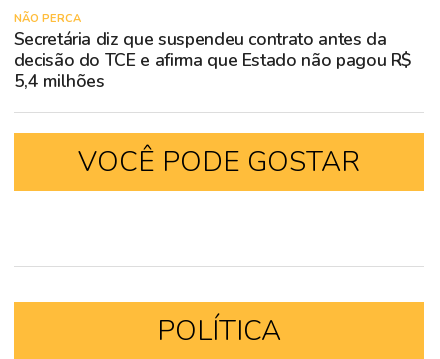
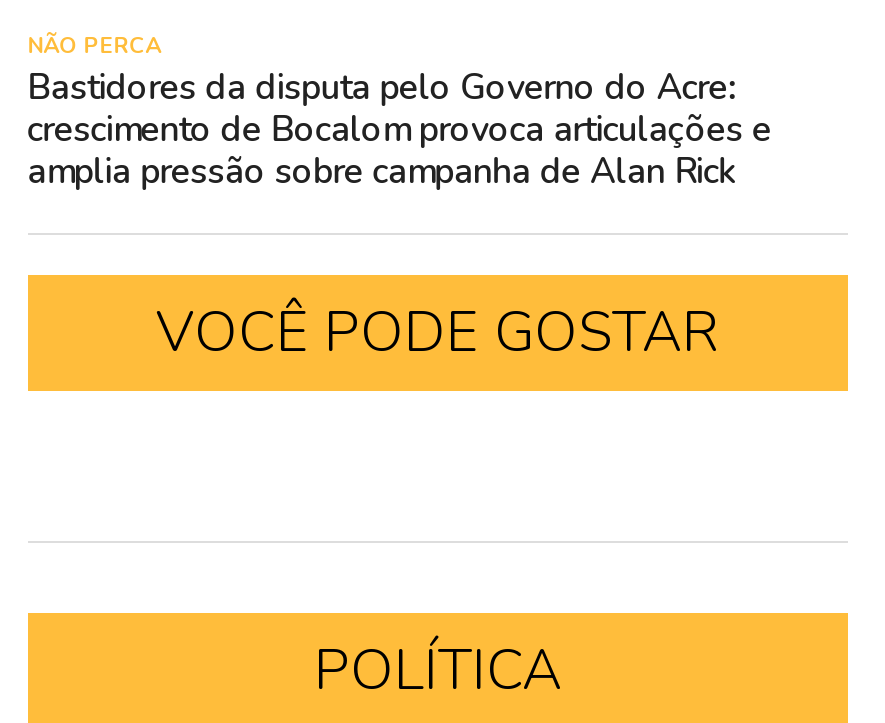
- Secretária diz que suspendeu contrato antes da
- decisão do TCE e afirma que Estado não pagou R$
- 5,4 milhões
+ Bastidores da disputa pelo Governo do Acre:
+ crescimento de Bocalom provoca articulações e
+ amplia pressão sobre campanha de Alan Rick
